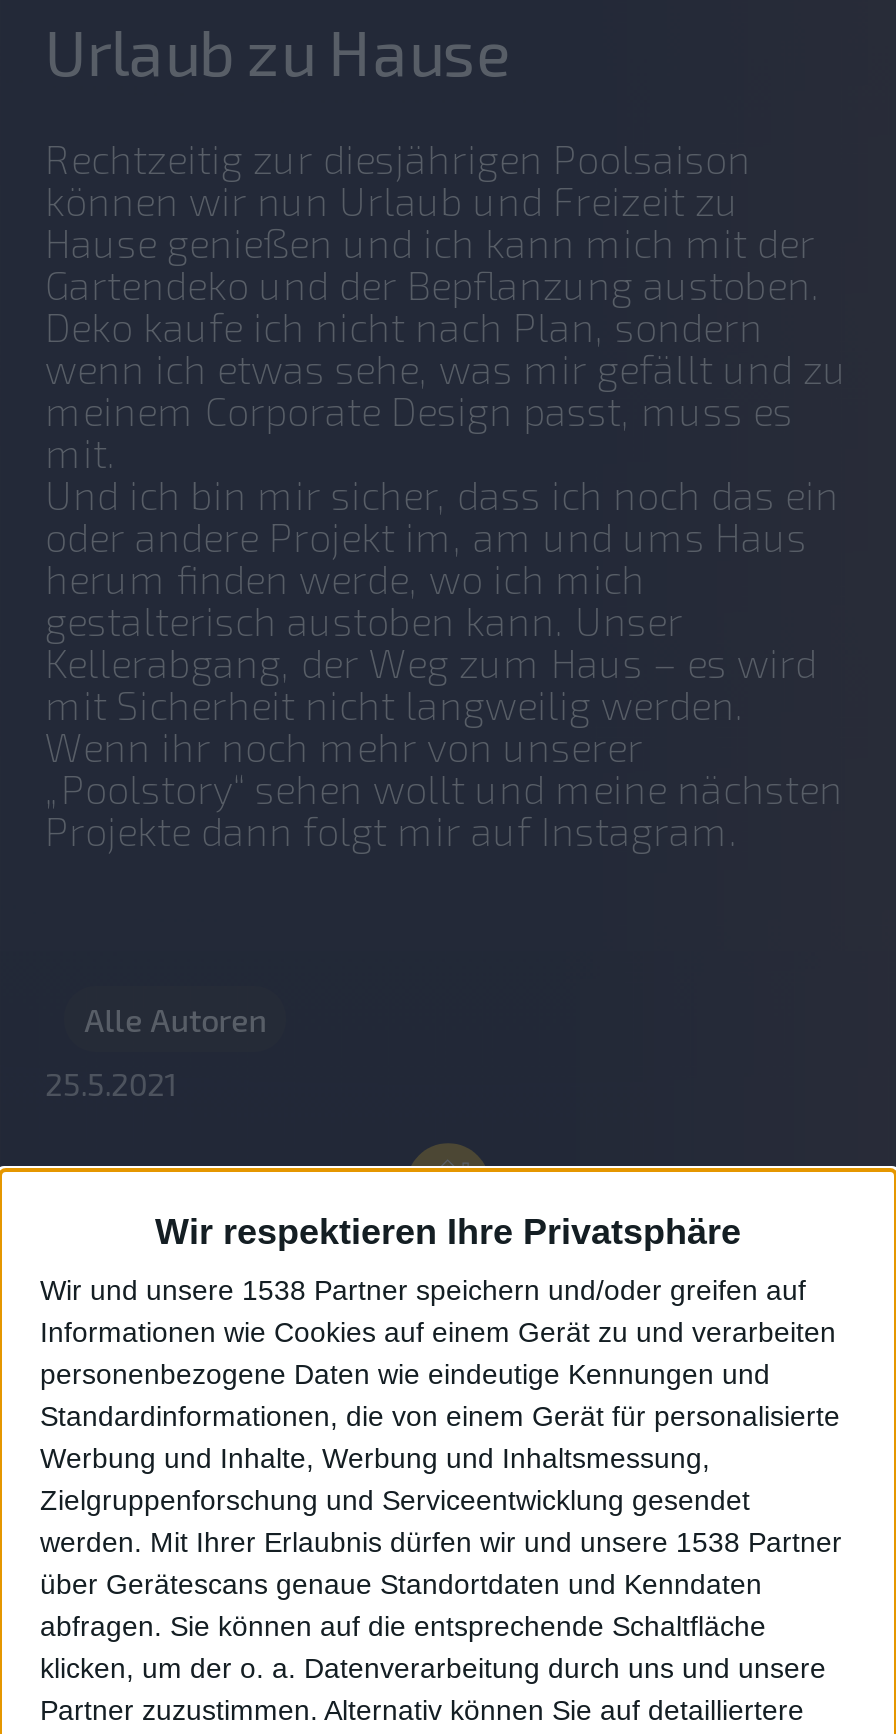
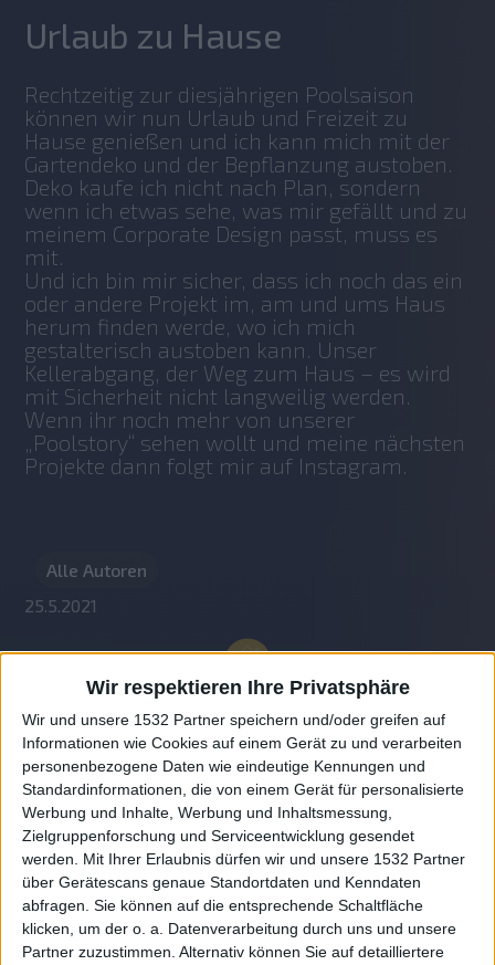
- Wir und unsere 1538 Partner speichern und/oder greifen auf
+ Wir und unsere 1532 Partner speichern und/oder greifen auf

- werden. Mit Ihrer Erlaubnis dürfen wir und unsere 1538 Partner
+ werden. Mit Ihrer Erlaubnis dürfen wir und unsere 1532 Partner
